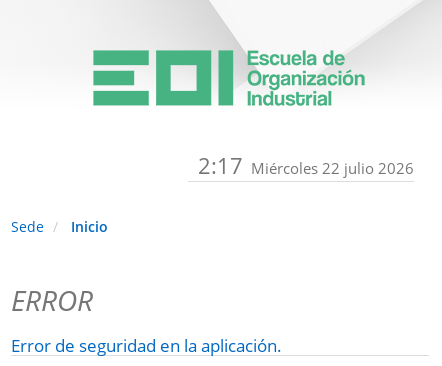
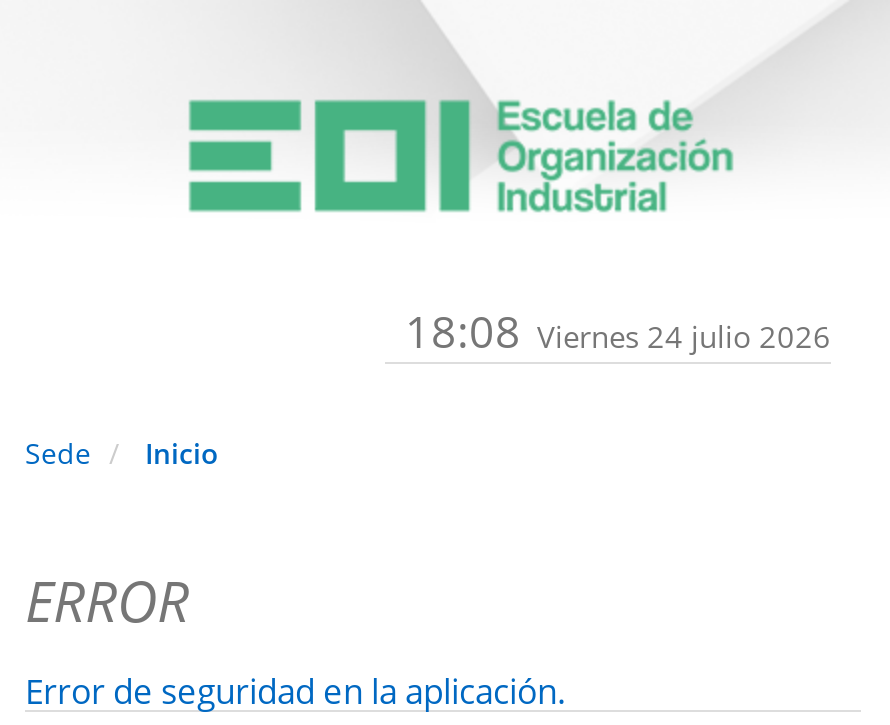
- 2:17 Miércoles 22 julio 2026
+ 18:08 Viernes 24 julio 2026
